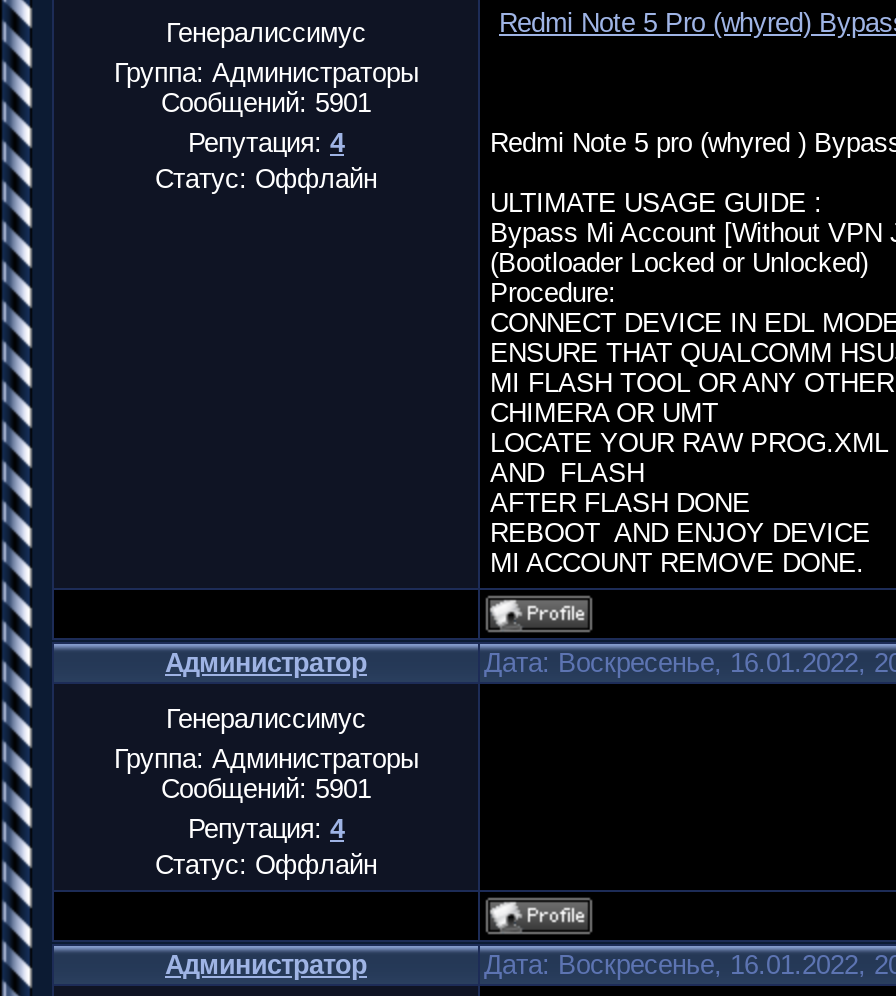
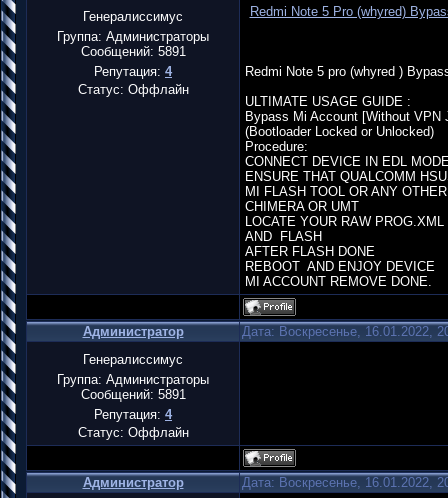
- Сообщений: 5901
+ Сообщений: 5891

- Сообщений: 5901
+ Сообщений: 5891
